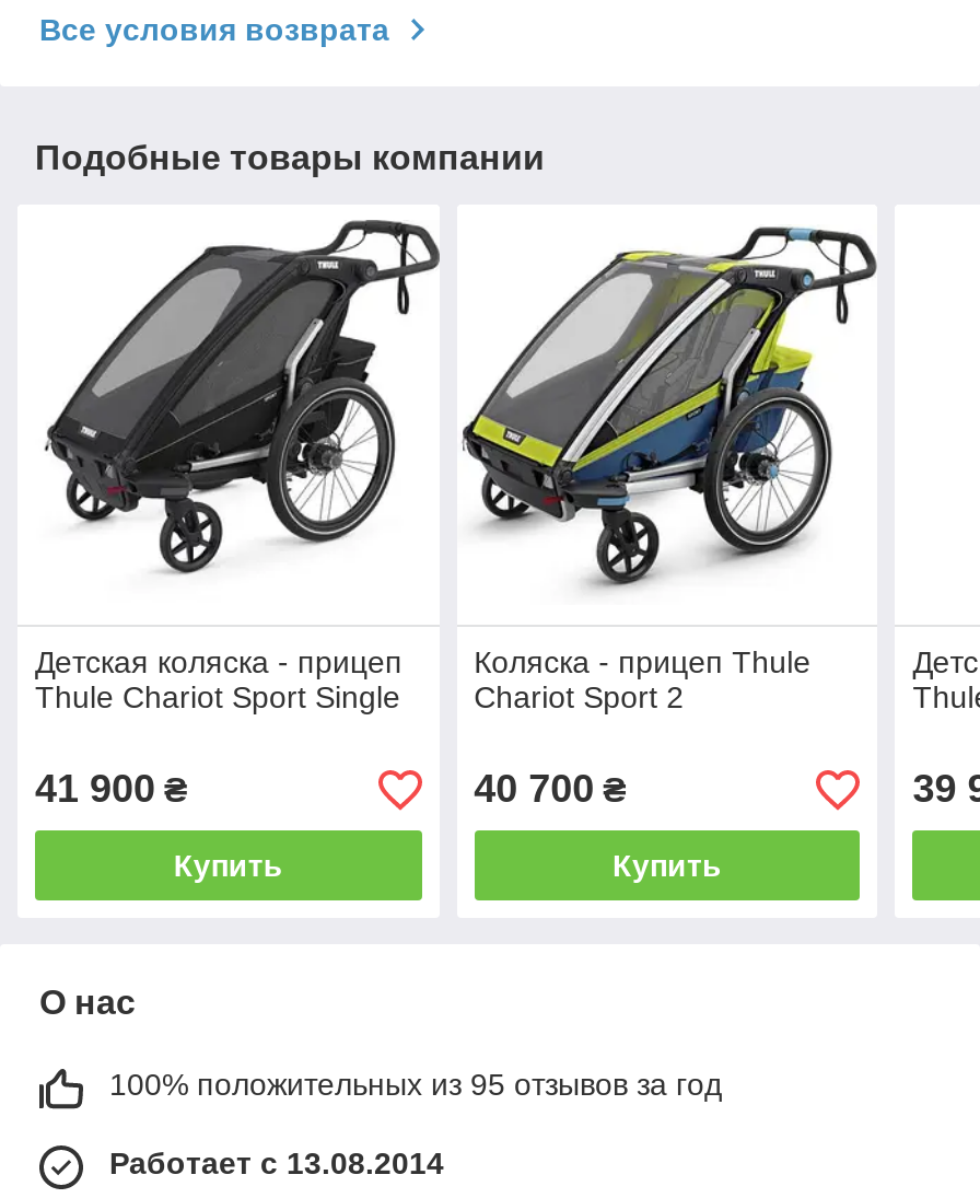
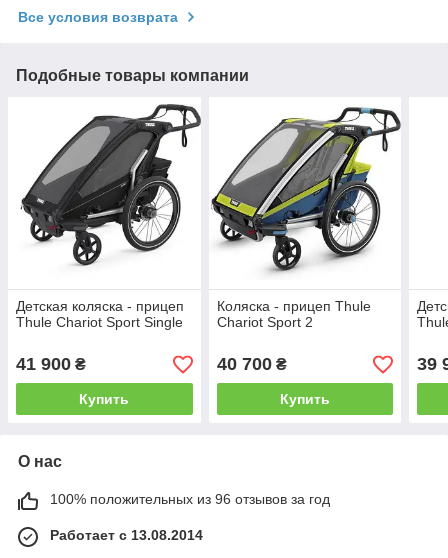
- 100% положительных из 95 отзывов за год
+ 100% положительных из 96 отзывов за год
